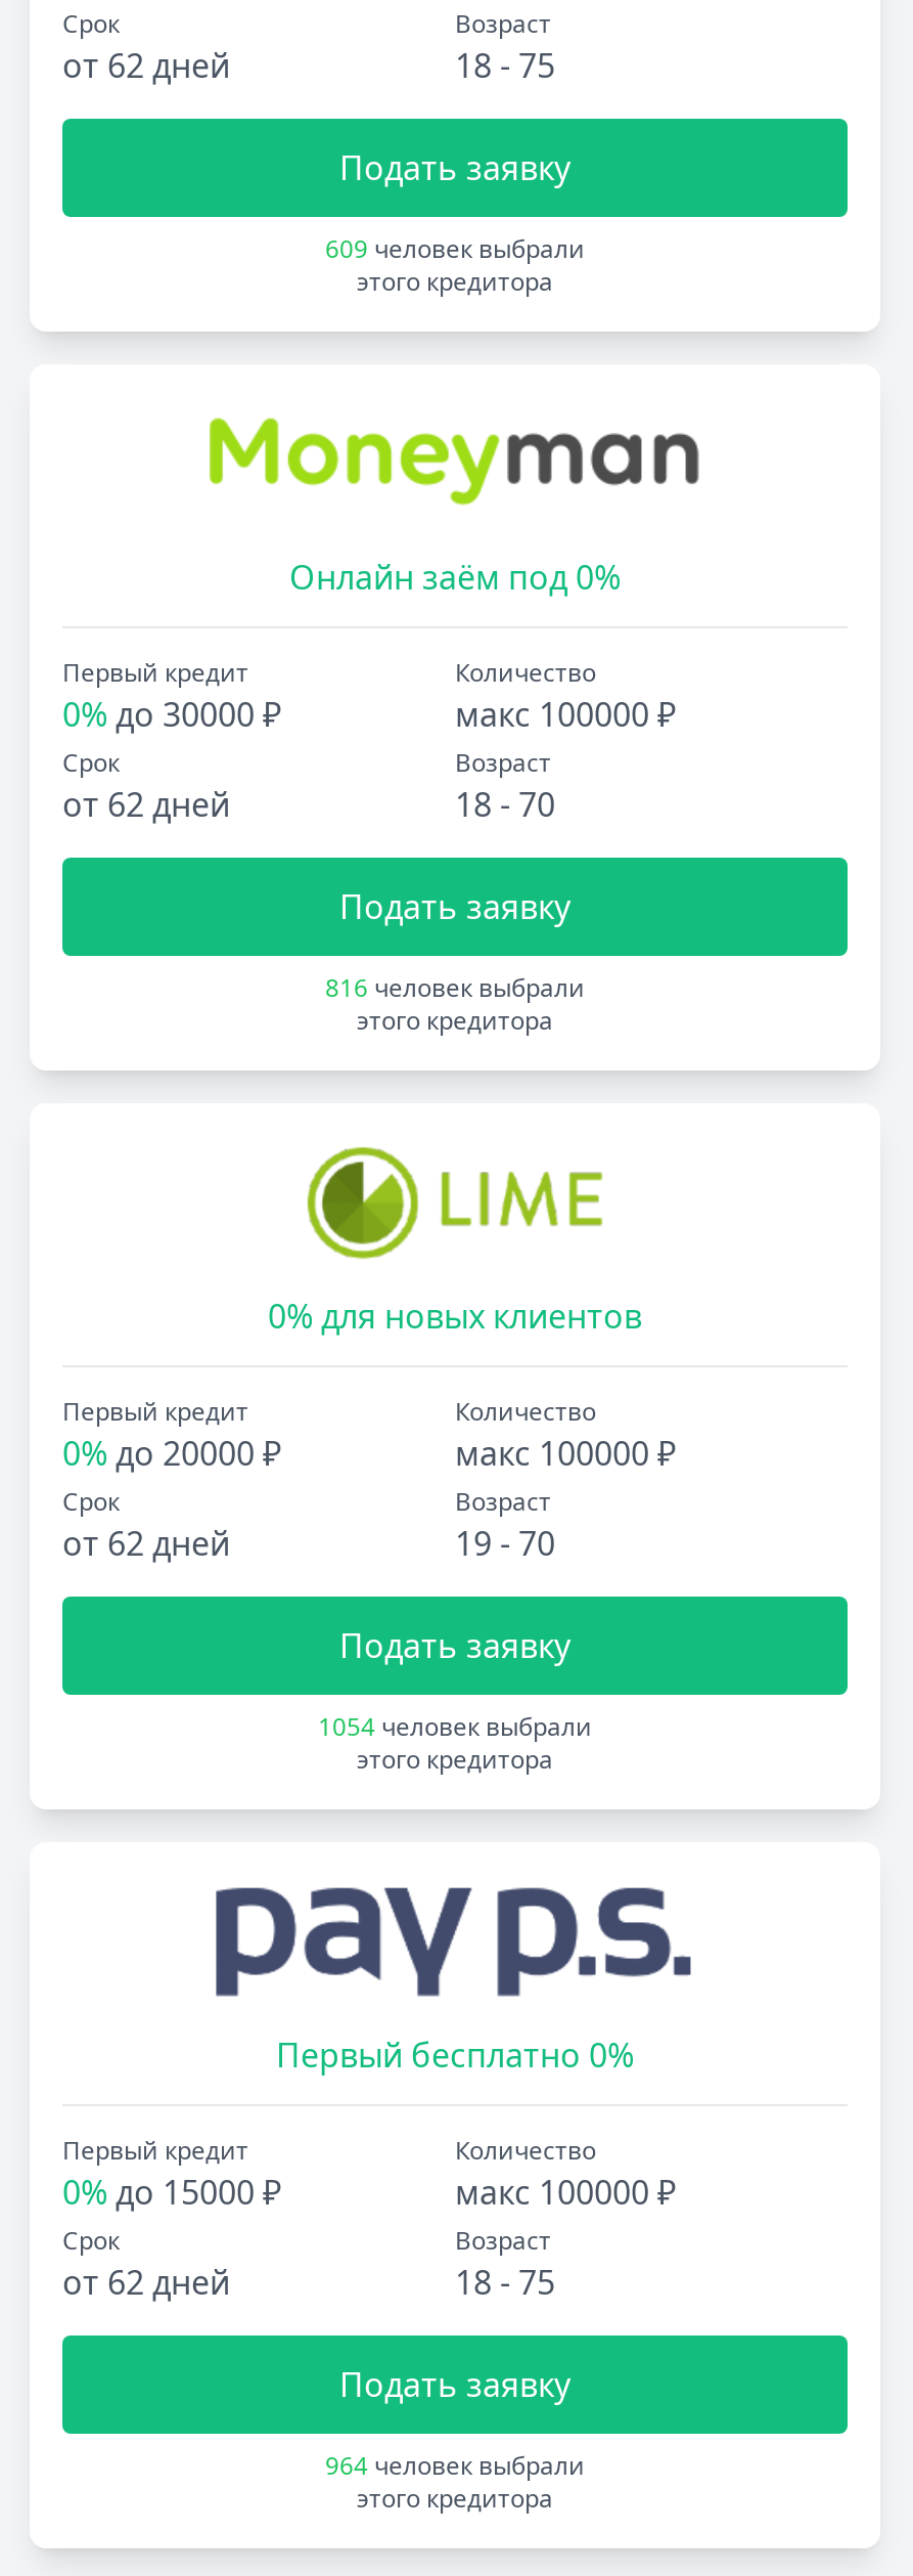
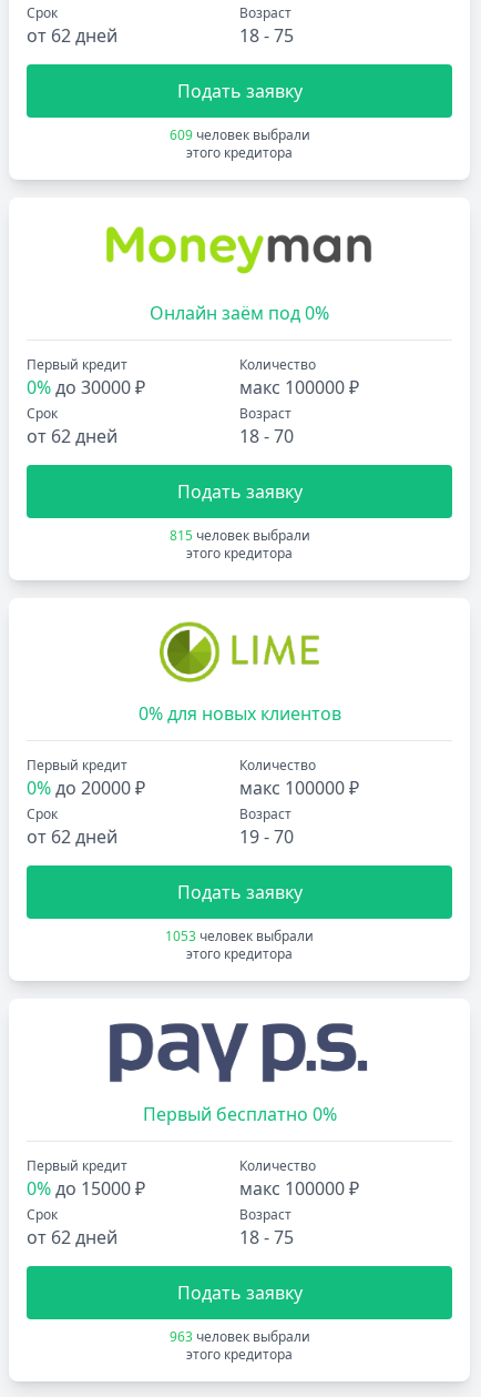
- 816 человек выбрали
+ 815 человек выбрали

- 1054 человек выбрали
+ 1053 человек выбрали

- 964 человек выбрали
+ 963 человек выбрали
